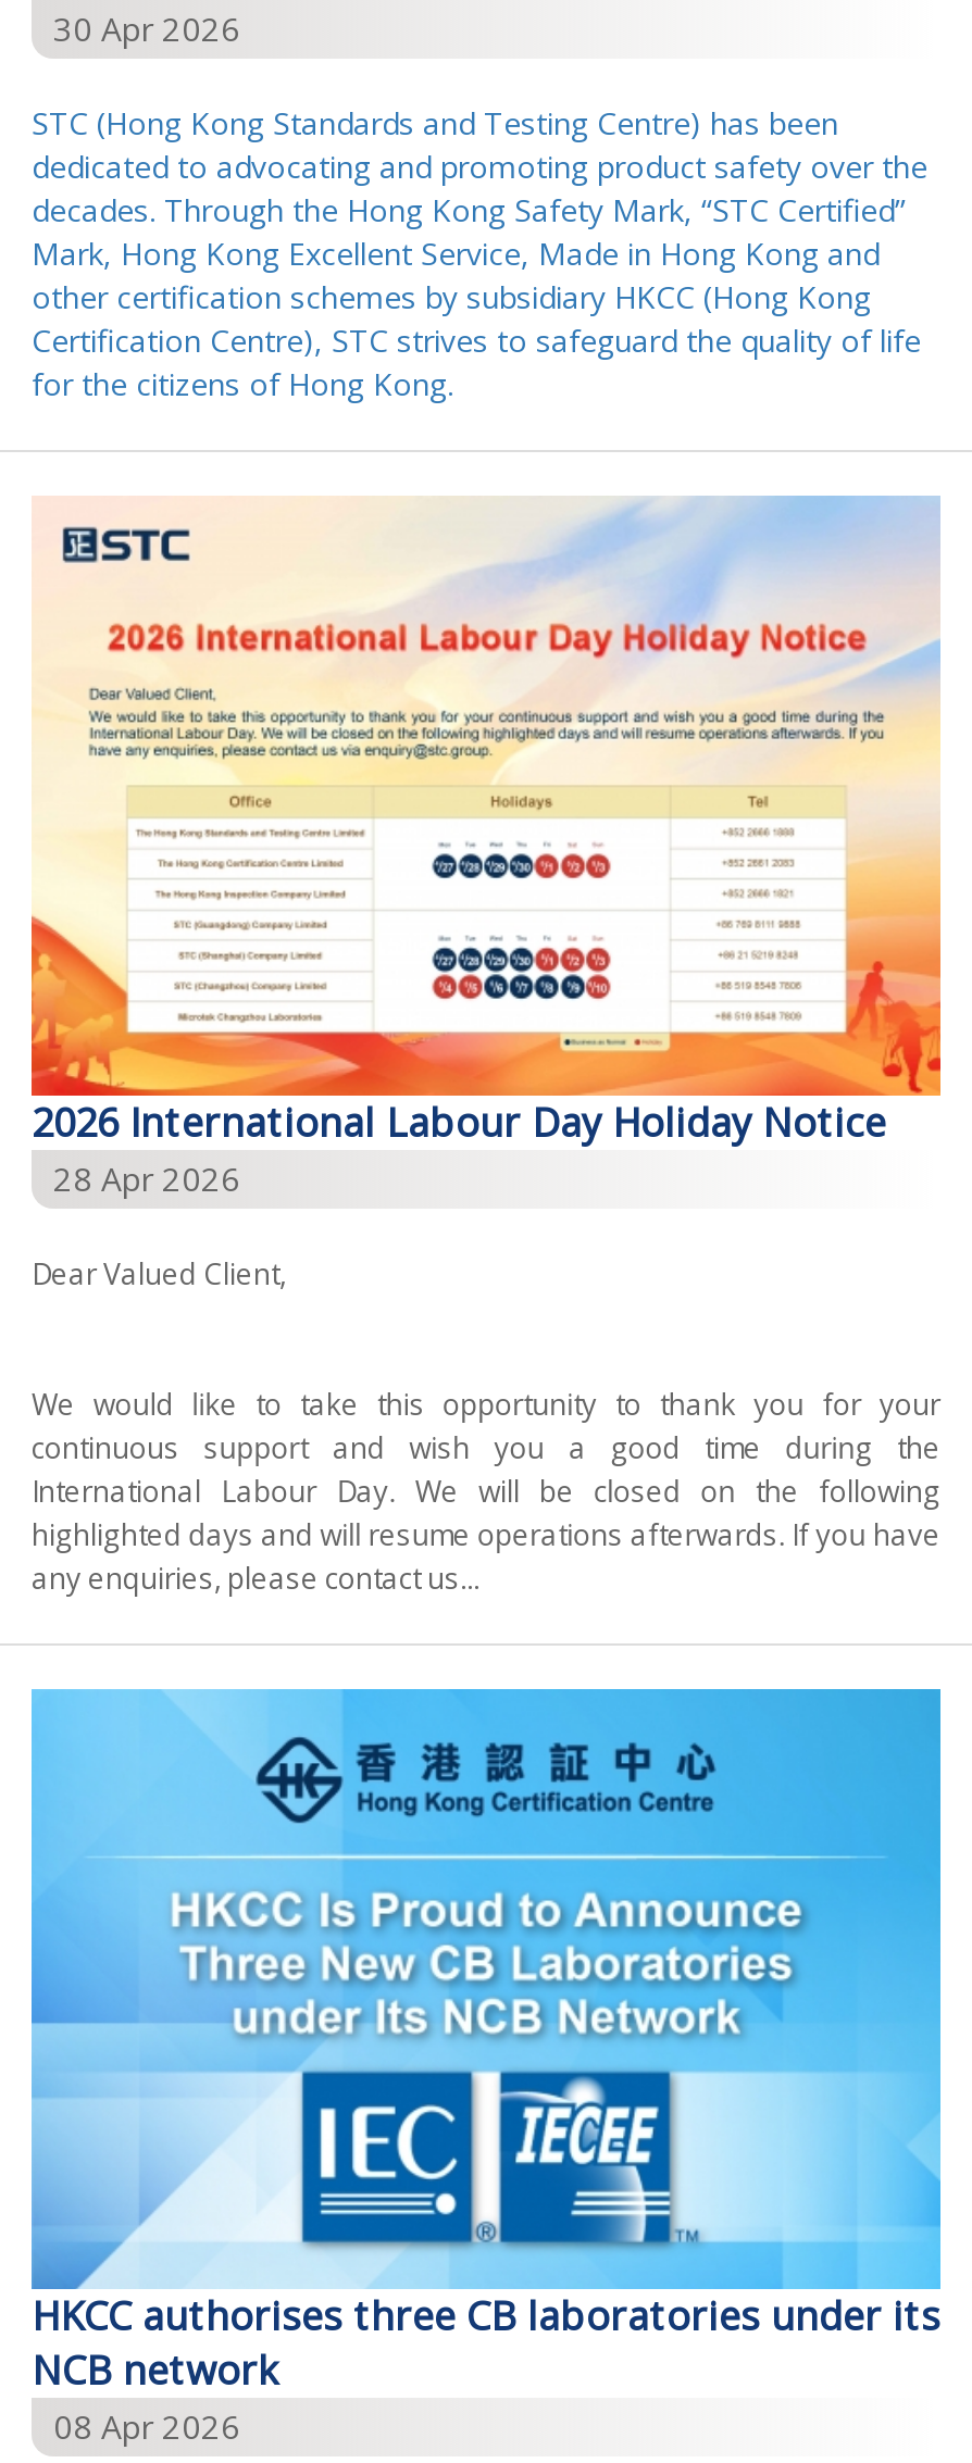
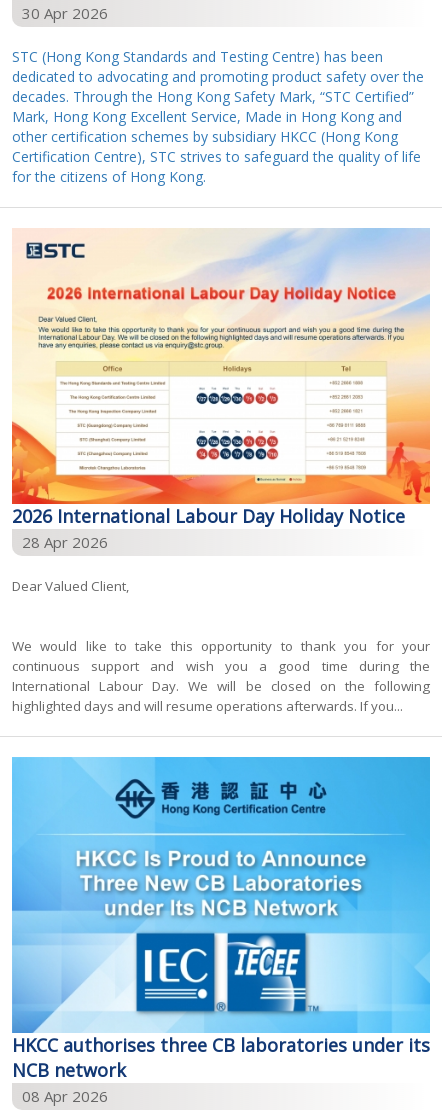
- highlighted days and will resume operations afterwards. If you have
- any enquiries, please contact us...
+ highlighted days and will resume operations afterwards. If you...
